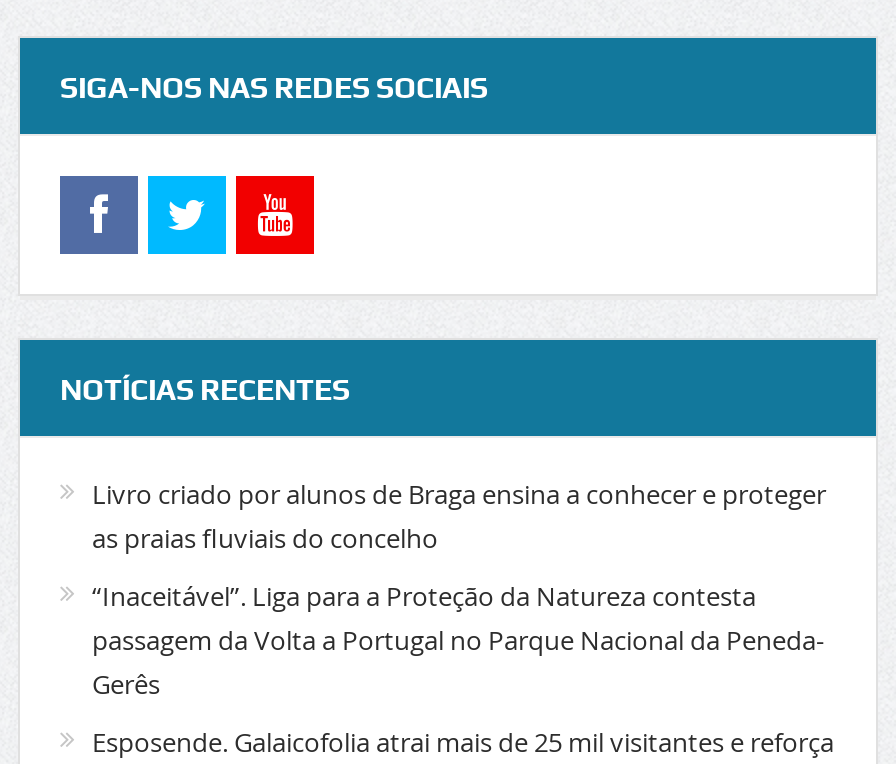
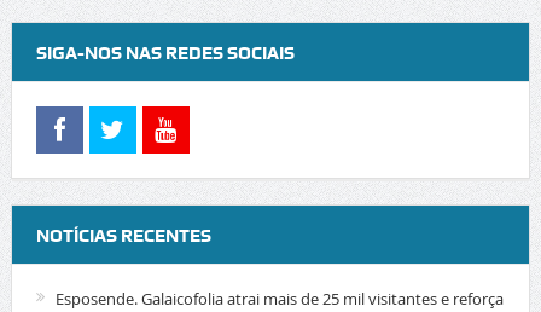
- Livro criado por alunos de Braga ensina a conhecer e proteger
- as praias fluviais do concelho
- “Inaceitável”. Liga para a Proteção da Natureza contesta
- passagem da Volta a Portugal no Parque Nacional da Peneda-
- Gerês
